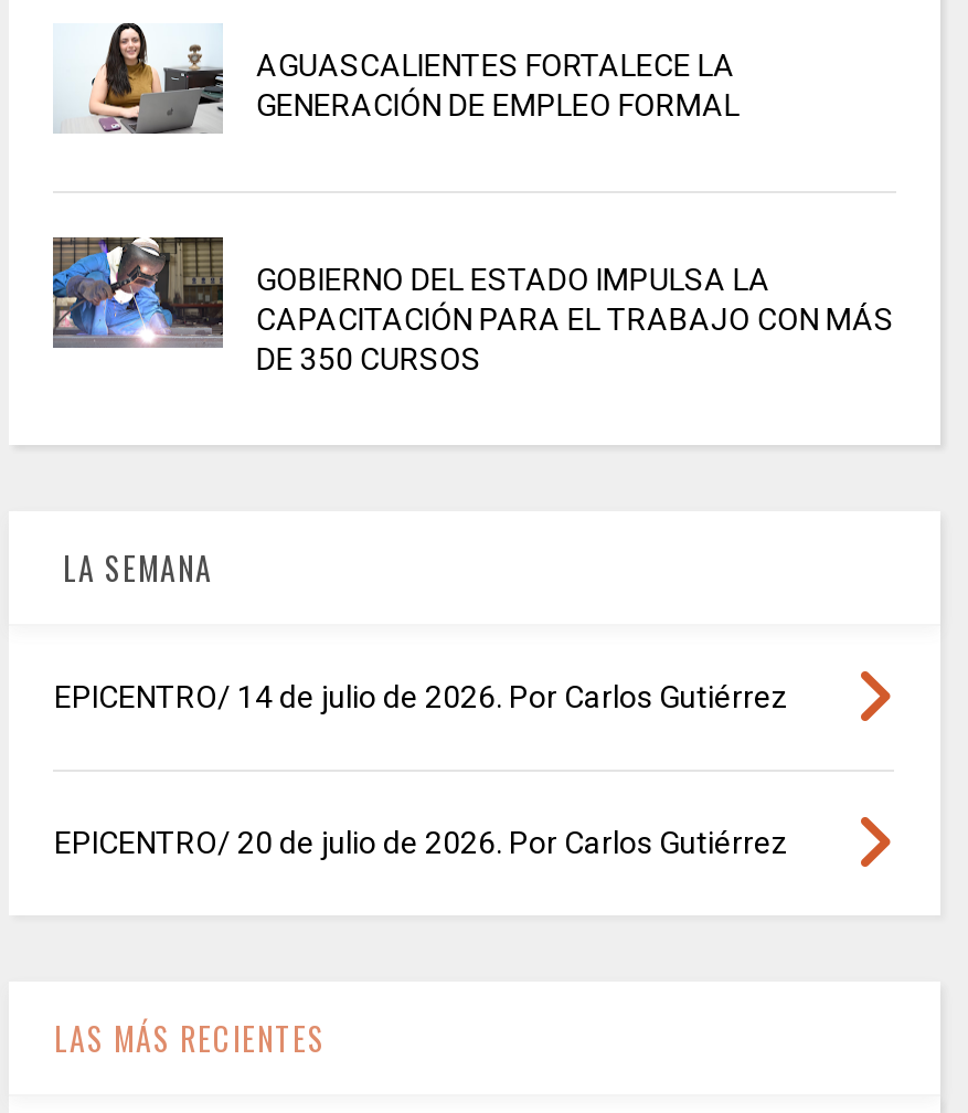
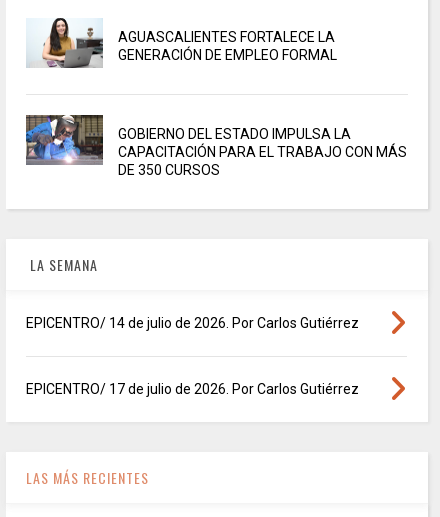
- EPICENTRO/ 20 de julio de 2026. Por Carlos Gutiérrez
+ EPICENTRO/ 17 de julio de 2026. Por Carlos Gutiérrez
